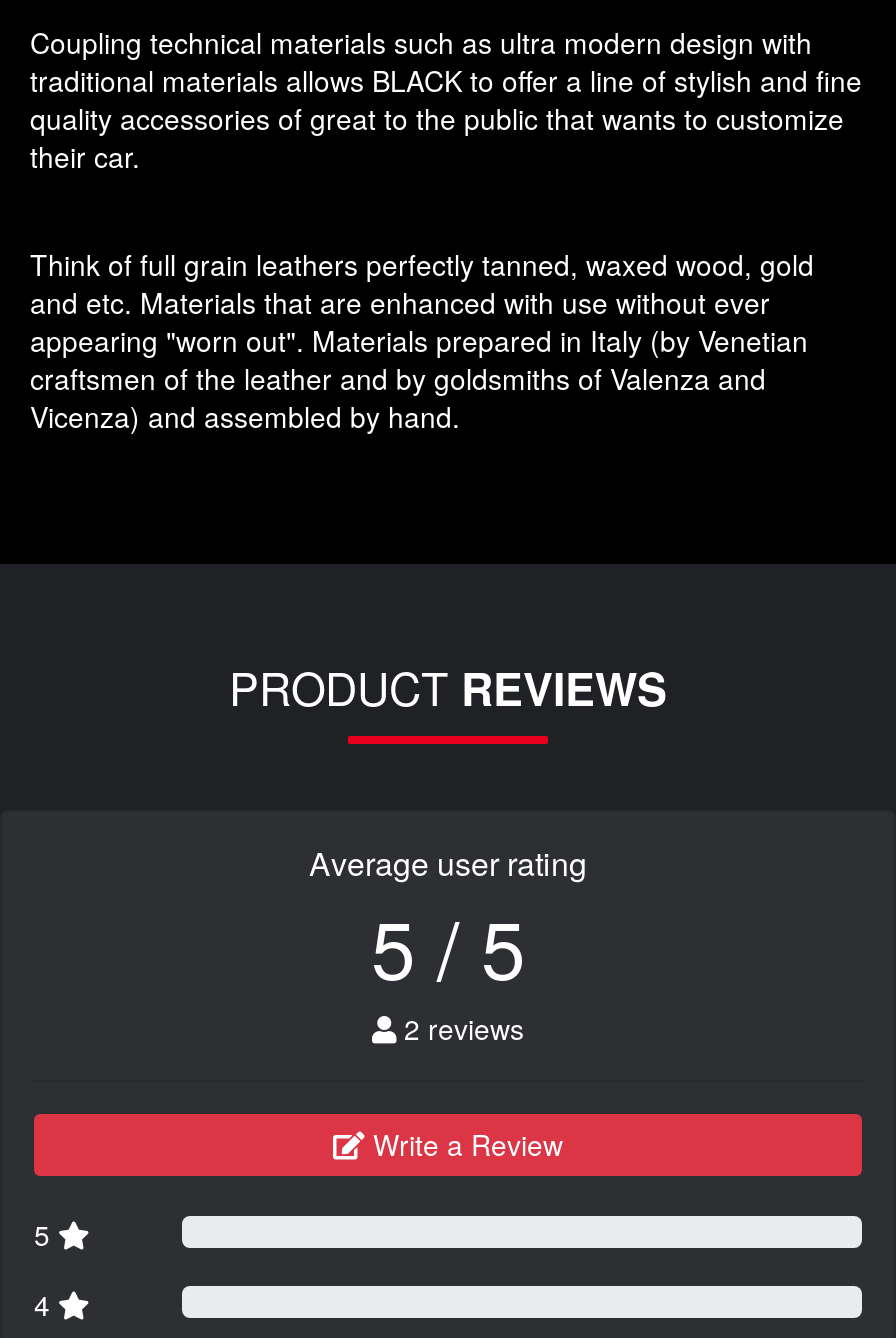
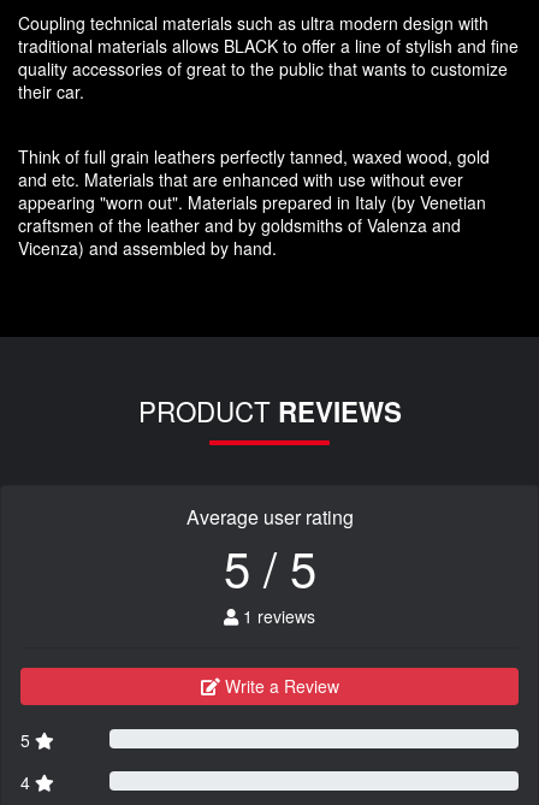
- 2 reviews
+ 1 reviews
